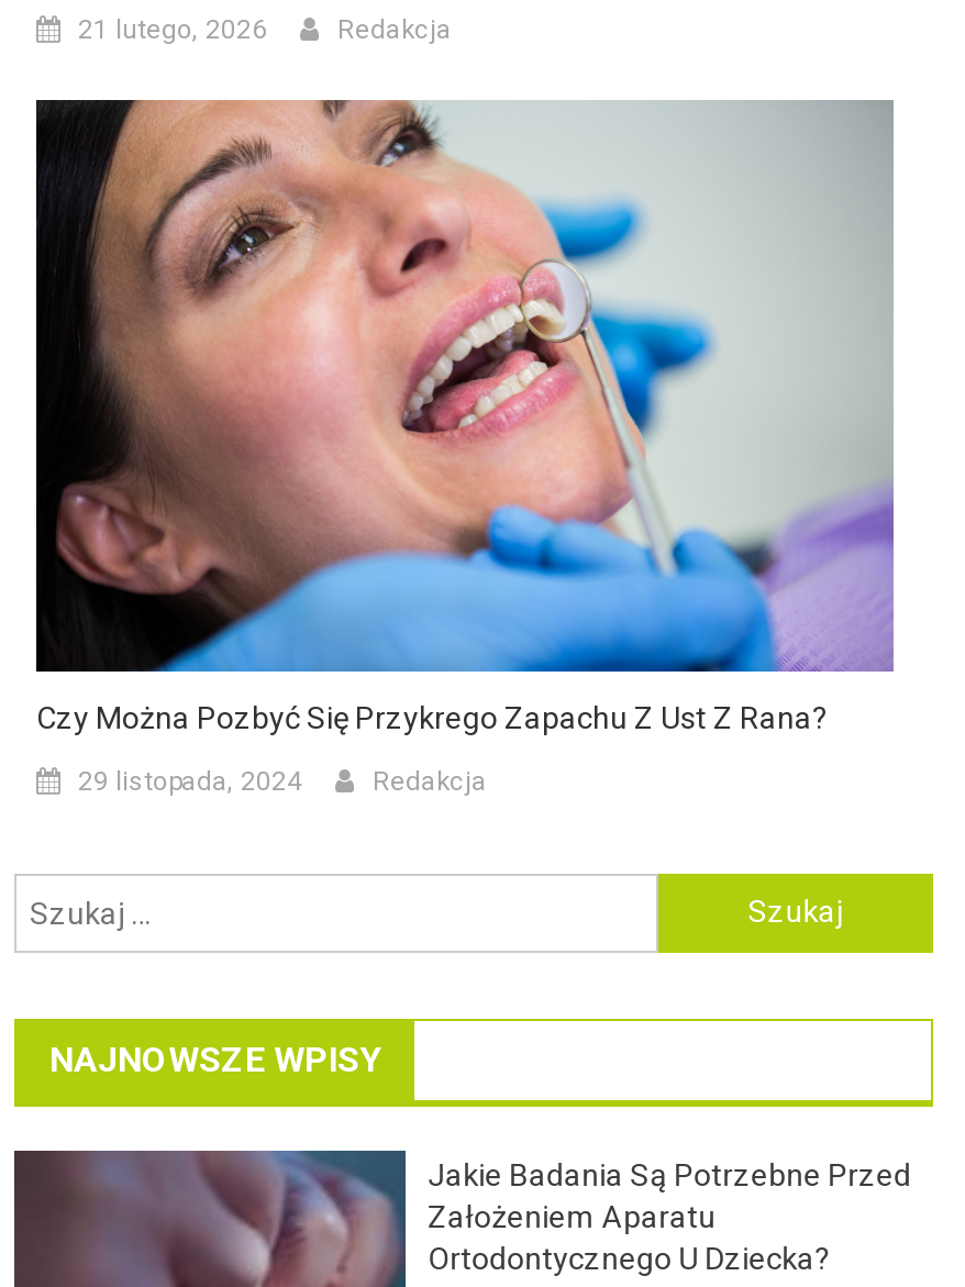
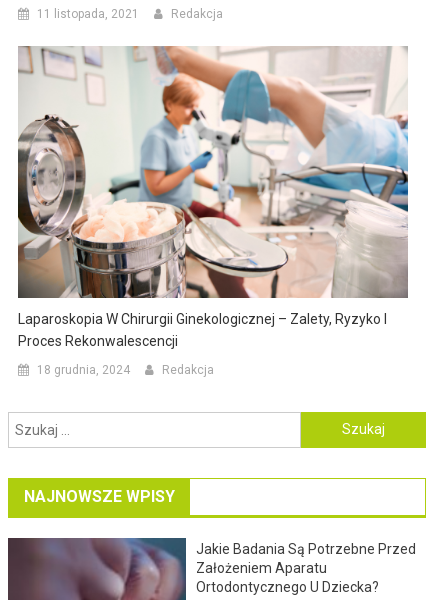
- 21 lutego, 2026
+ 11 listopada, 2021

- [image]
- Czy Można Pozbyć Się Przykrego Zapachu Z Ust Z Rana?
+ [image]
+ Laparoskopia W Chirurgii Ginekologicznej – Zalety, Ryzyko I
+ Proces Rekonwalescencji

- 29 listopada, 2024
+ 18 grudnia, 2024
